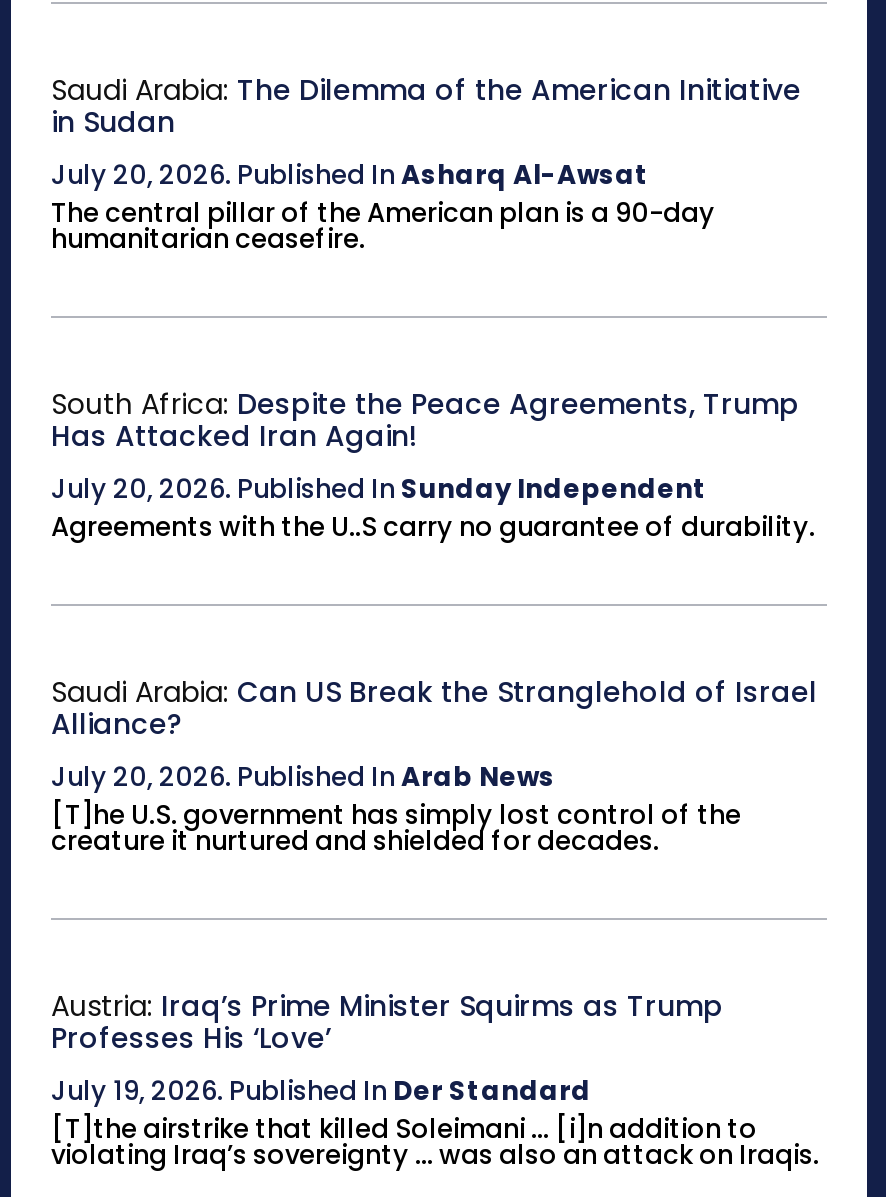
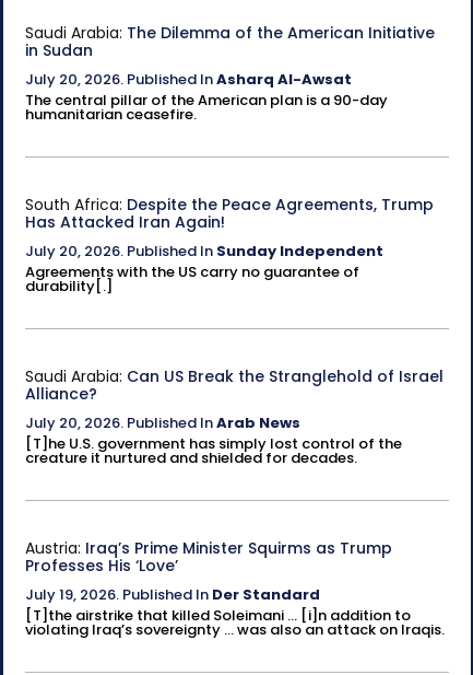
- Agreements with the U..S carry no guarantee of durability.
+ Agreements with the US carry no guarantee of
+ durability[.]
